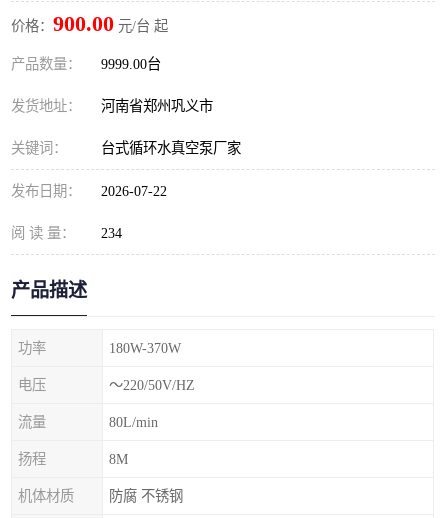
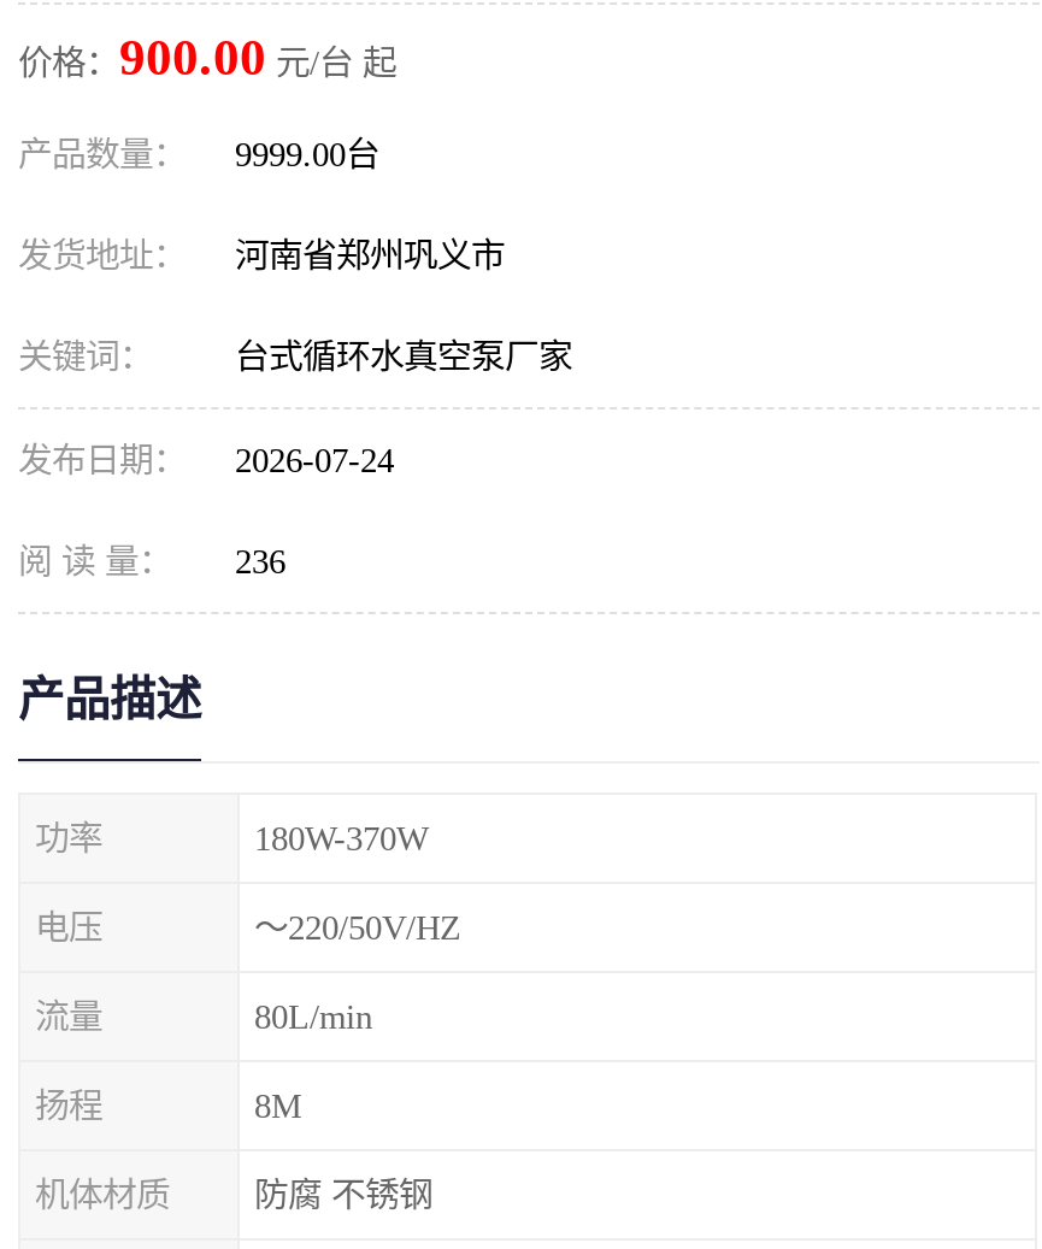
- 发布日期： 2026-07-22
+ 发布日期： 2026-07-24

- 阅 读 量： 234
+ 阅 读 量： 236
